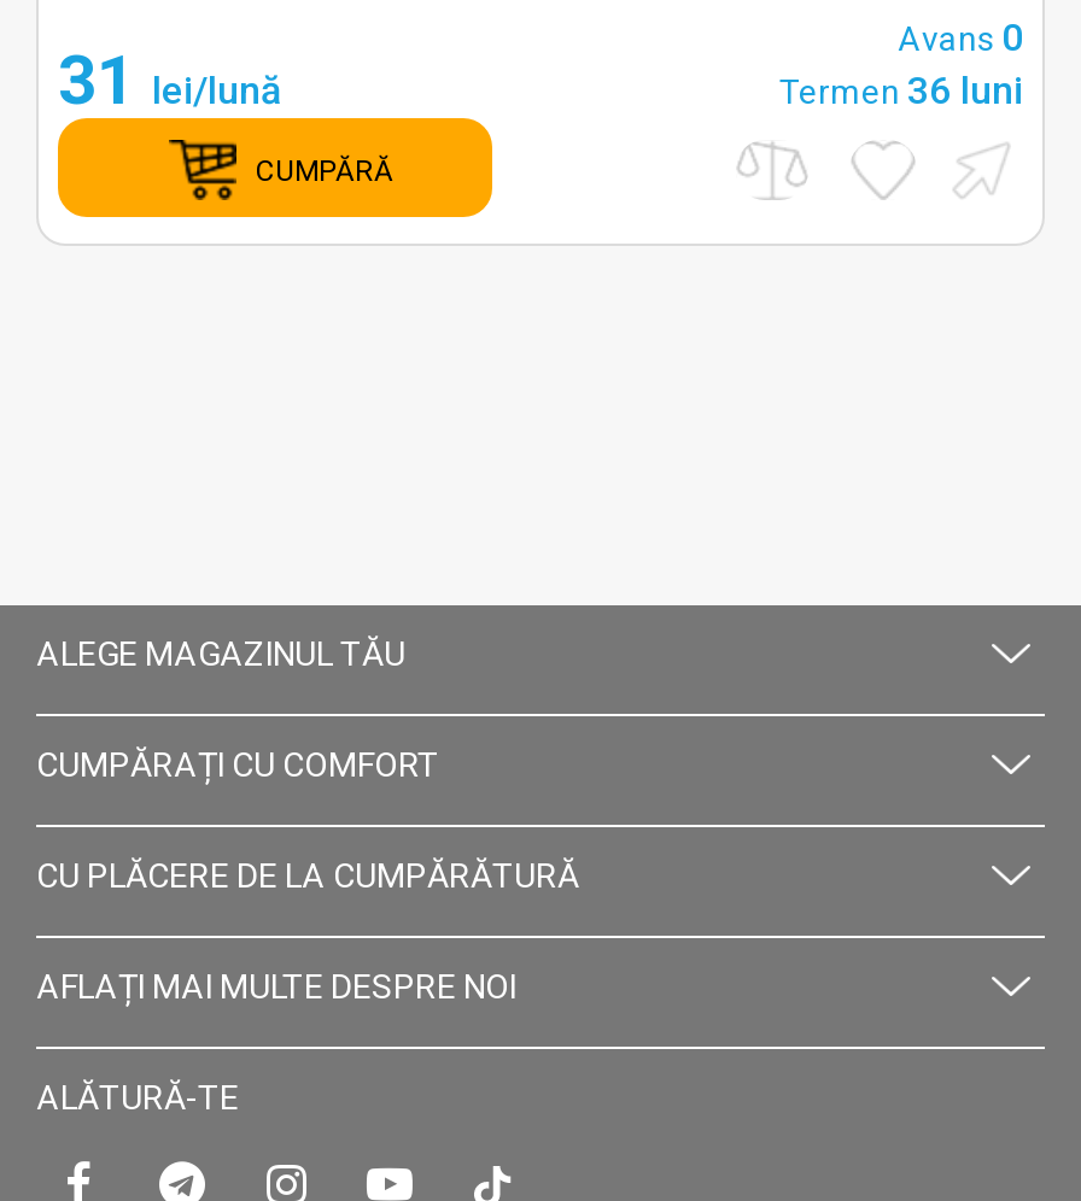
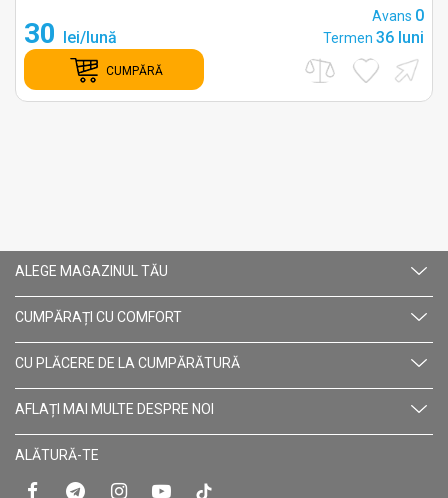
- 31 lei/lună
+ 30 lei/lună
